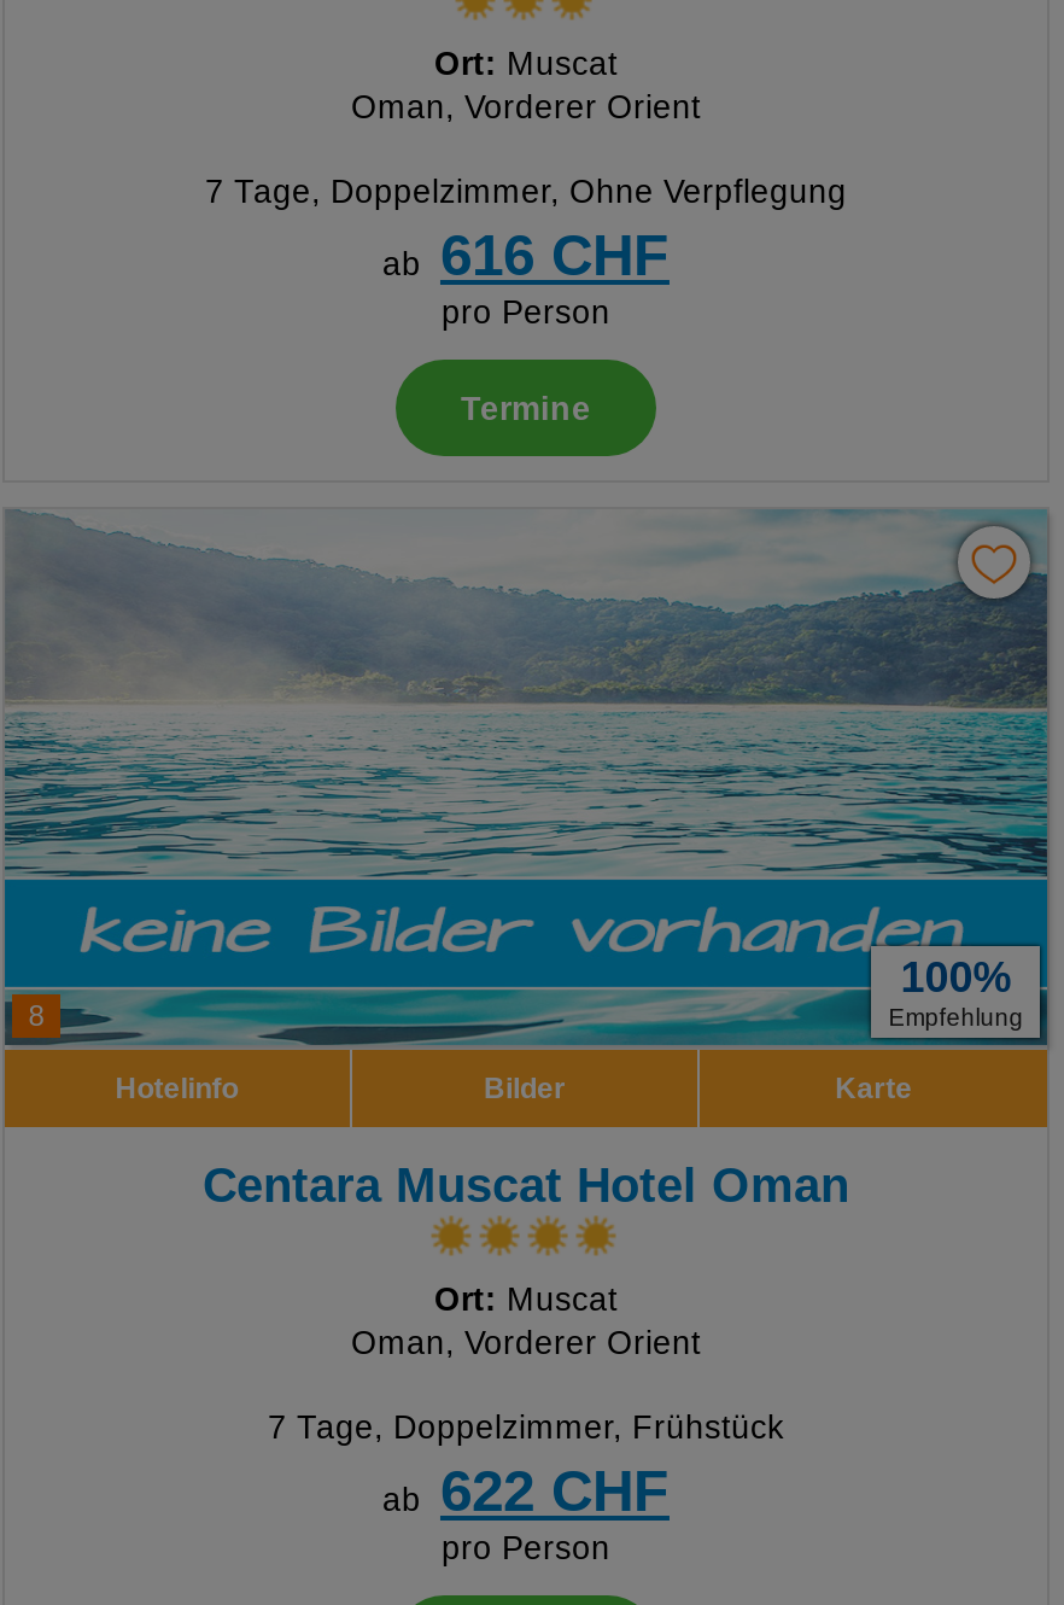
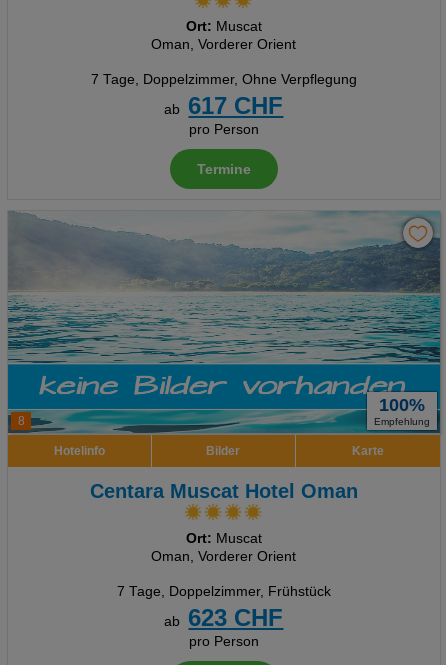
- ab 616 CHF
+ ab 617 CHF

- ab 622 CHF
+ ab 623 CHF
